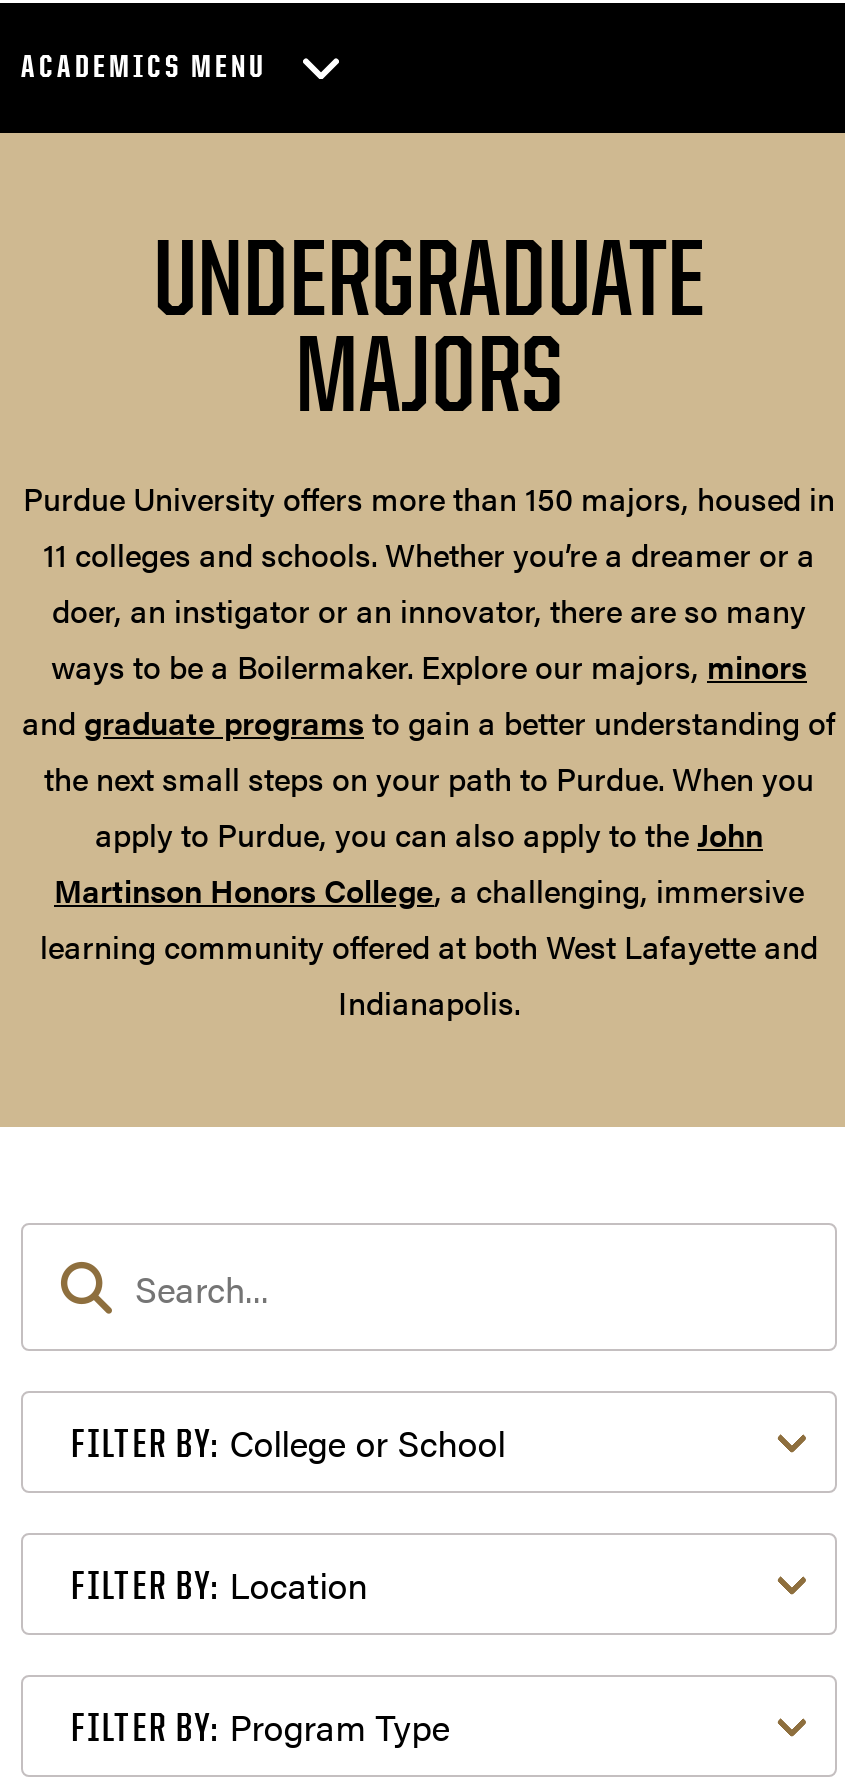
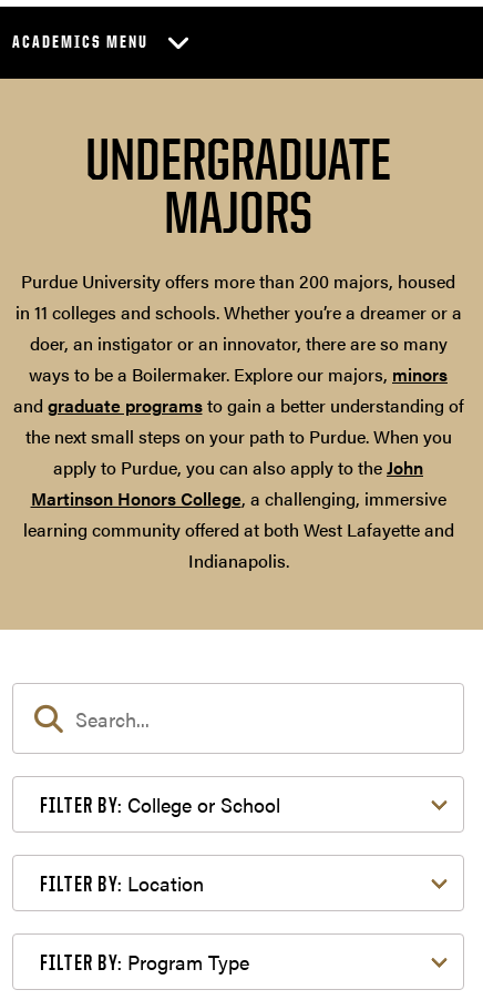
- Purdue University offers more than 150 majors, housed in
- 11 colleges and schools. Whether you’re a dreamer or a
+ Purdue University offers more than 200 majors, housed
+ in 11 colleges and schools. Whether you’re a dreamer or a
